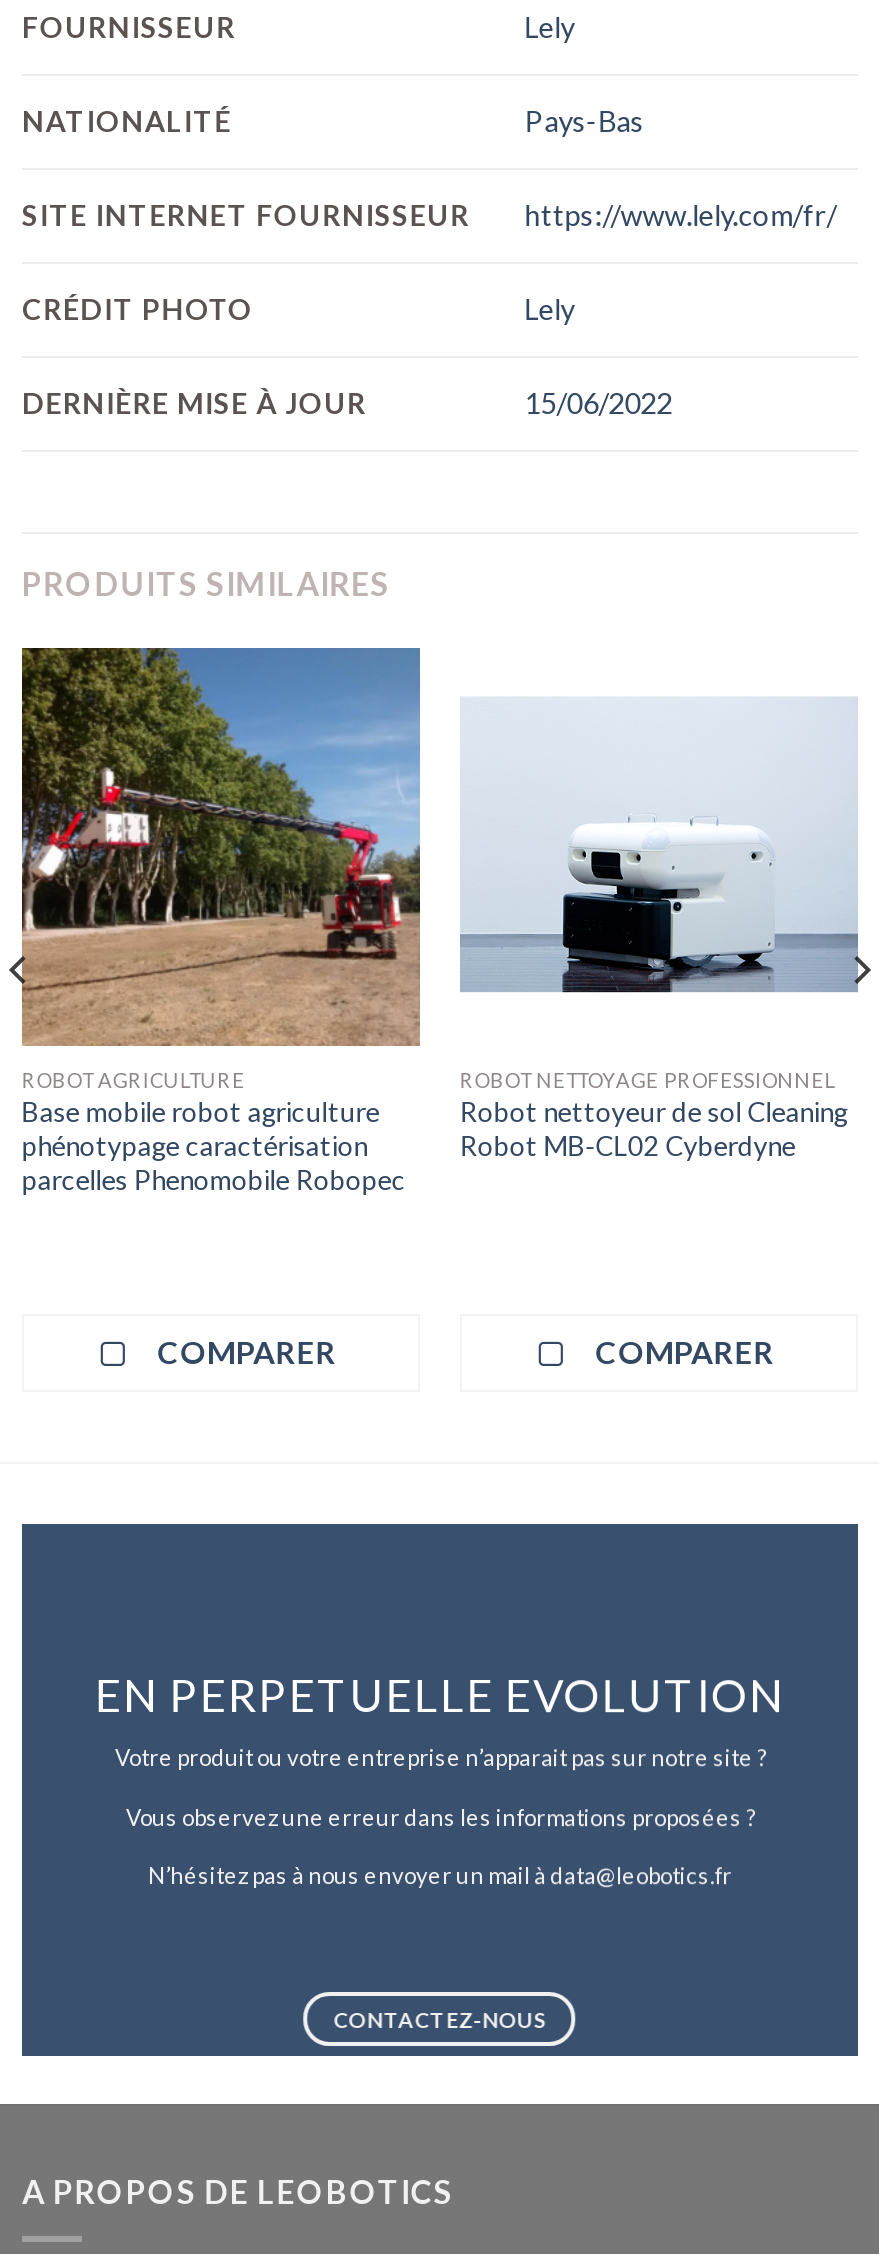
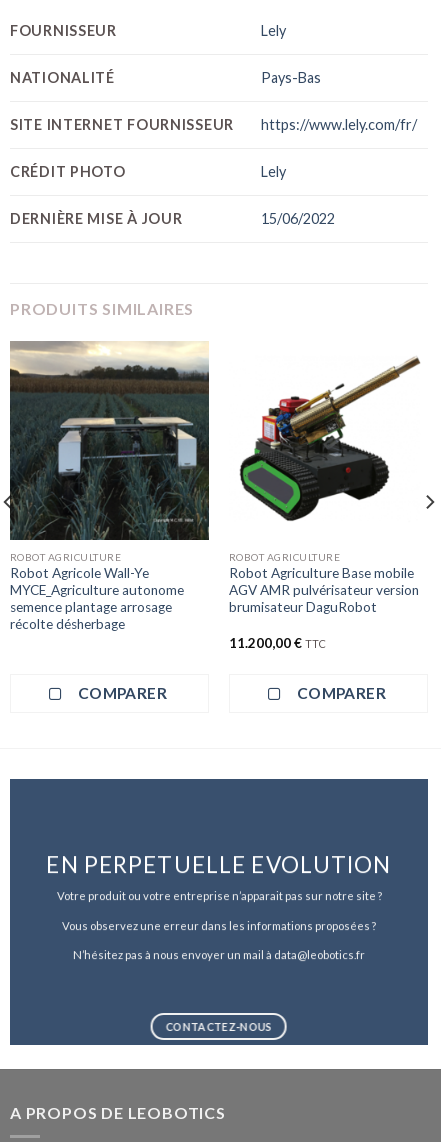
- [image]
- Base mobile robot agriculture
- phénotypage caractérisation
- parcelles Phenomobile Robopec
+ [image]
+ Robot Agricole Wall-Ye
+ MYCE_Agriculture autonome
+ semence plantage arrosage
+ récolte désherbage

- [image]
- ROBOT NETTOYAGE PROFESSIONNEL
- Robot nettoyeur de sol Cleaning
- Robot MB-CL02 Cyberdyne
+ [image]
+ ROBOT AGRICULTURE
+ Robot Agriculture Base mobile
+ AGV AMR pulvérisateur version
+ brumisateur DaguRobot
+ 11.200,00 € TTC
